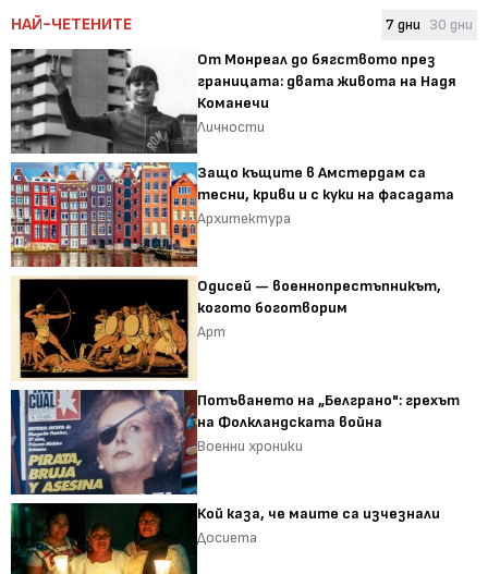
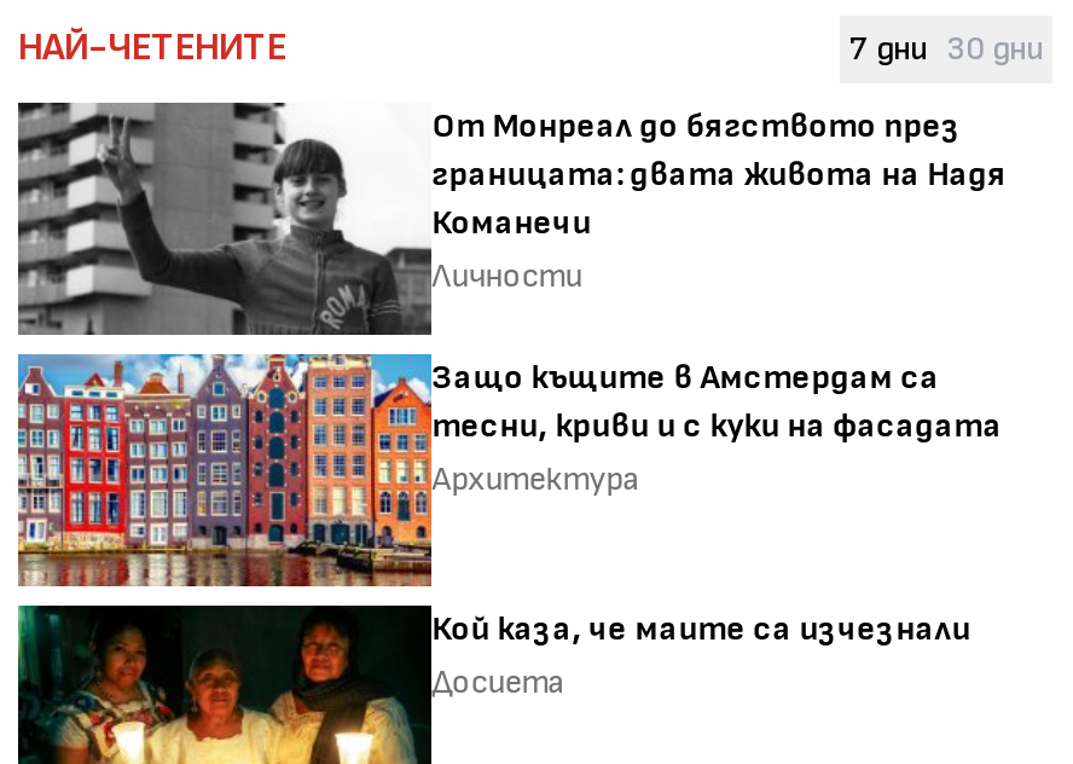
- [image]
- Одисей — военнопрестъпникът,
- когото боготворим
- Арт

- [image]
- Потъването на „Белграно": грехът
- на Фолкландската война
- Военни хроники
